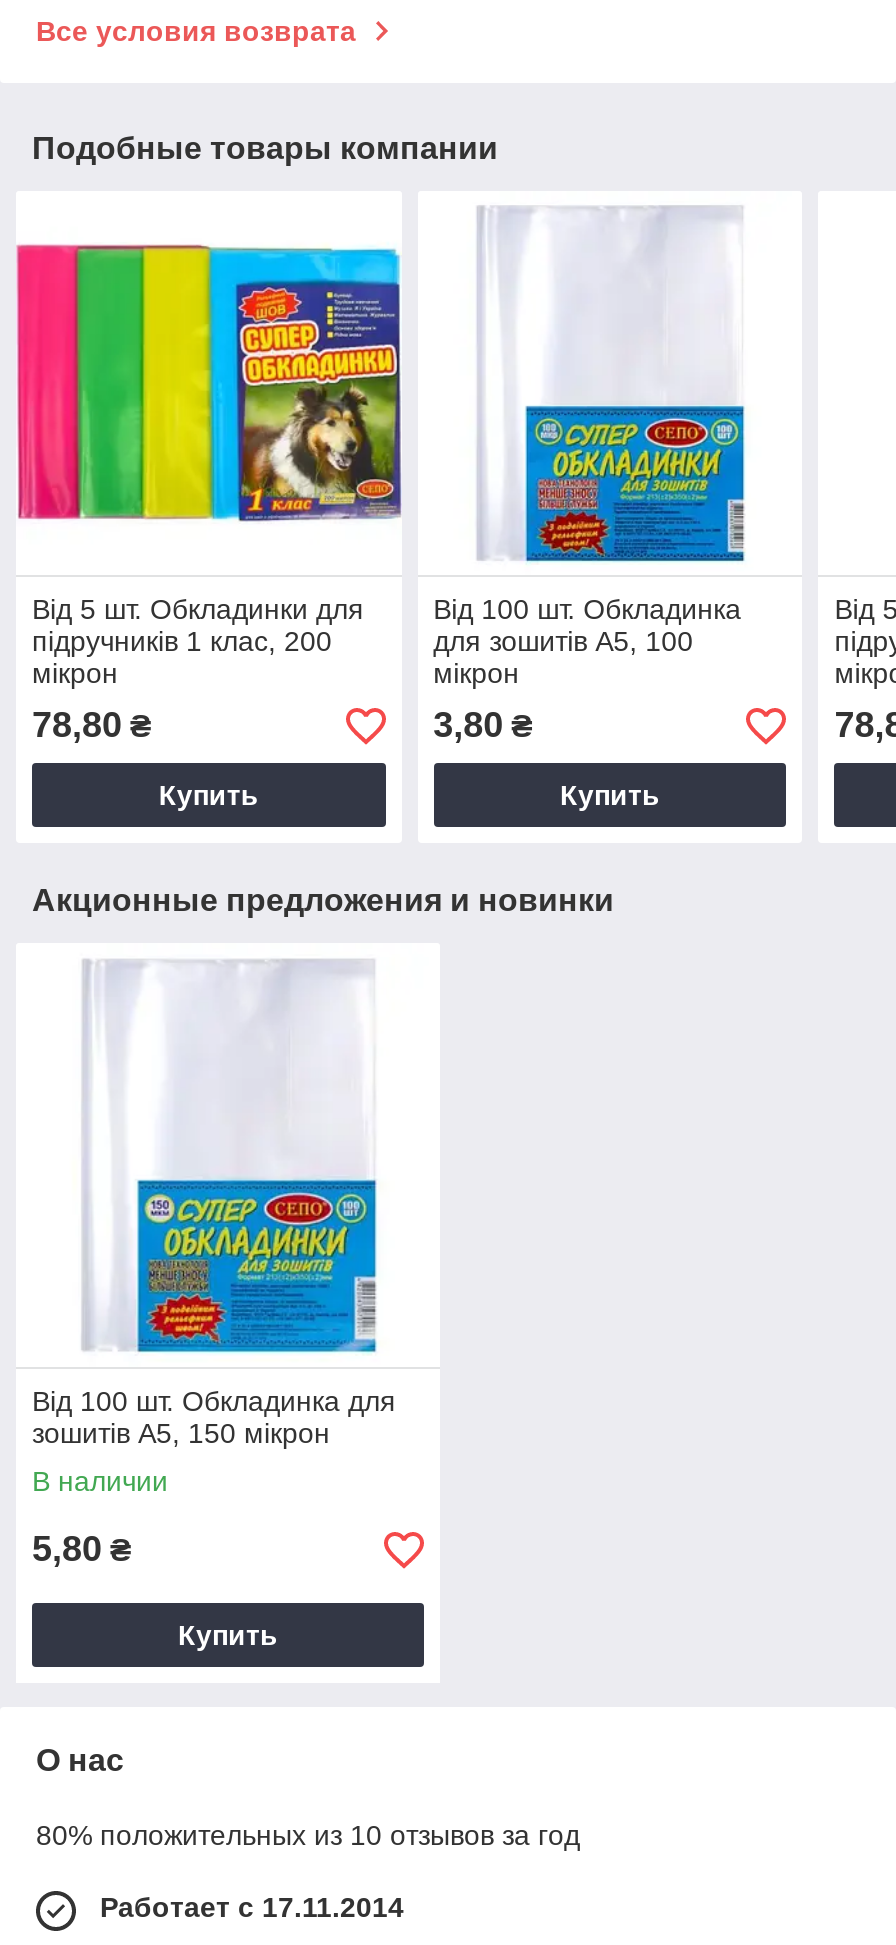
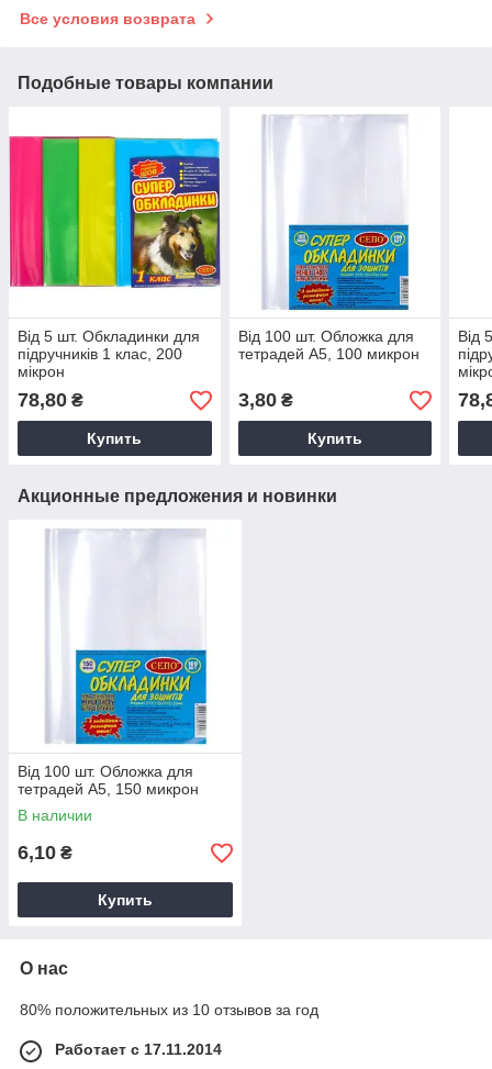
- Від 100 шт. Обкладинка
- для зошитів А5, 100
- мікрон
+ Від 100 шт. Обложка для
+ тетрадей А5, 100 микрон

- Від 100 шт. Обкладинка для
+ Від 100 шт. Обложка для

- зошитів А5, 150 мікрон
+ тетрадей А5, 150 микрон

- 5,80 ₴
+ 6,10 ₴
